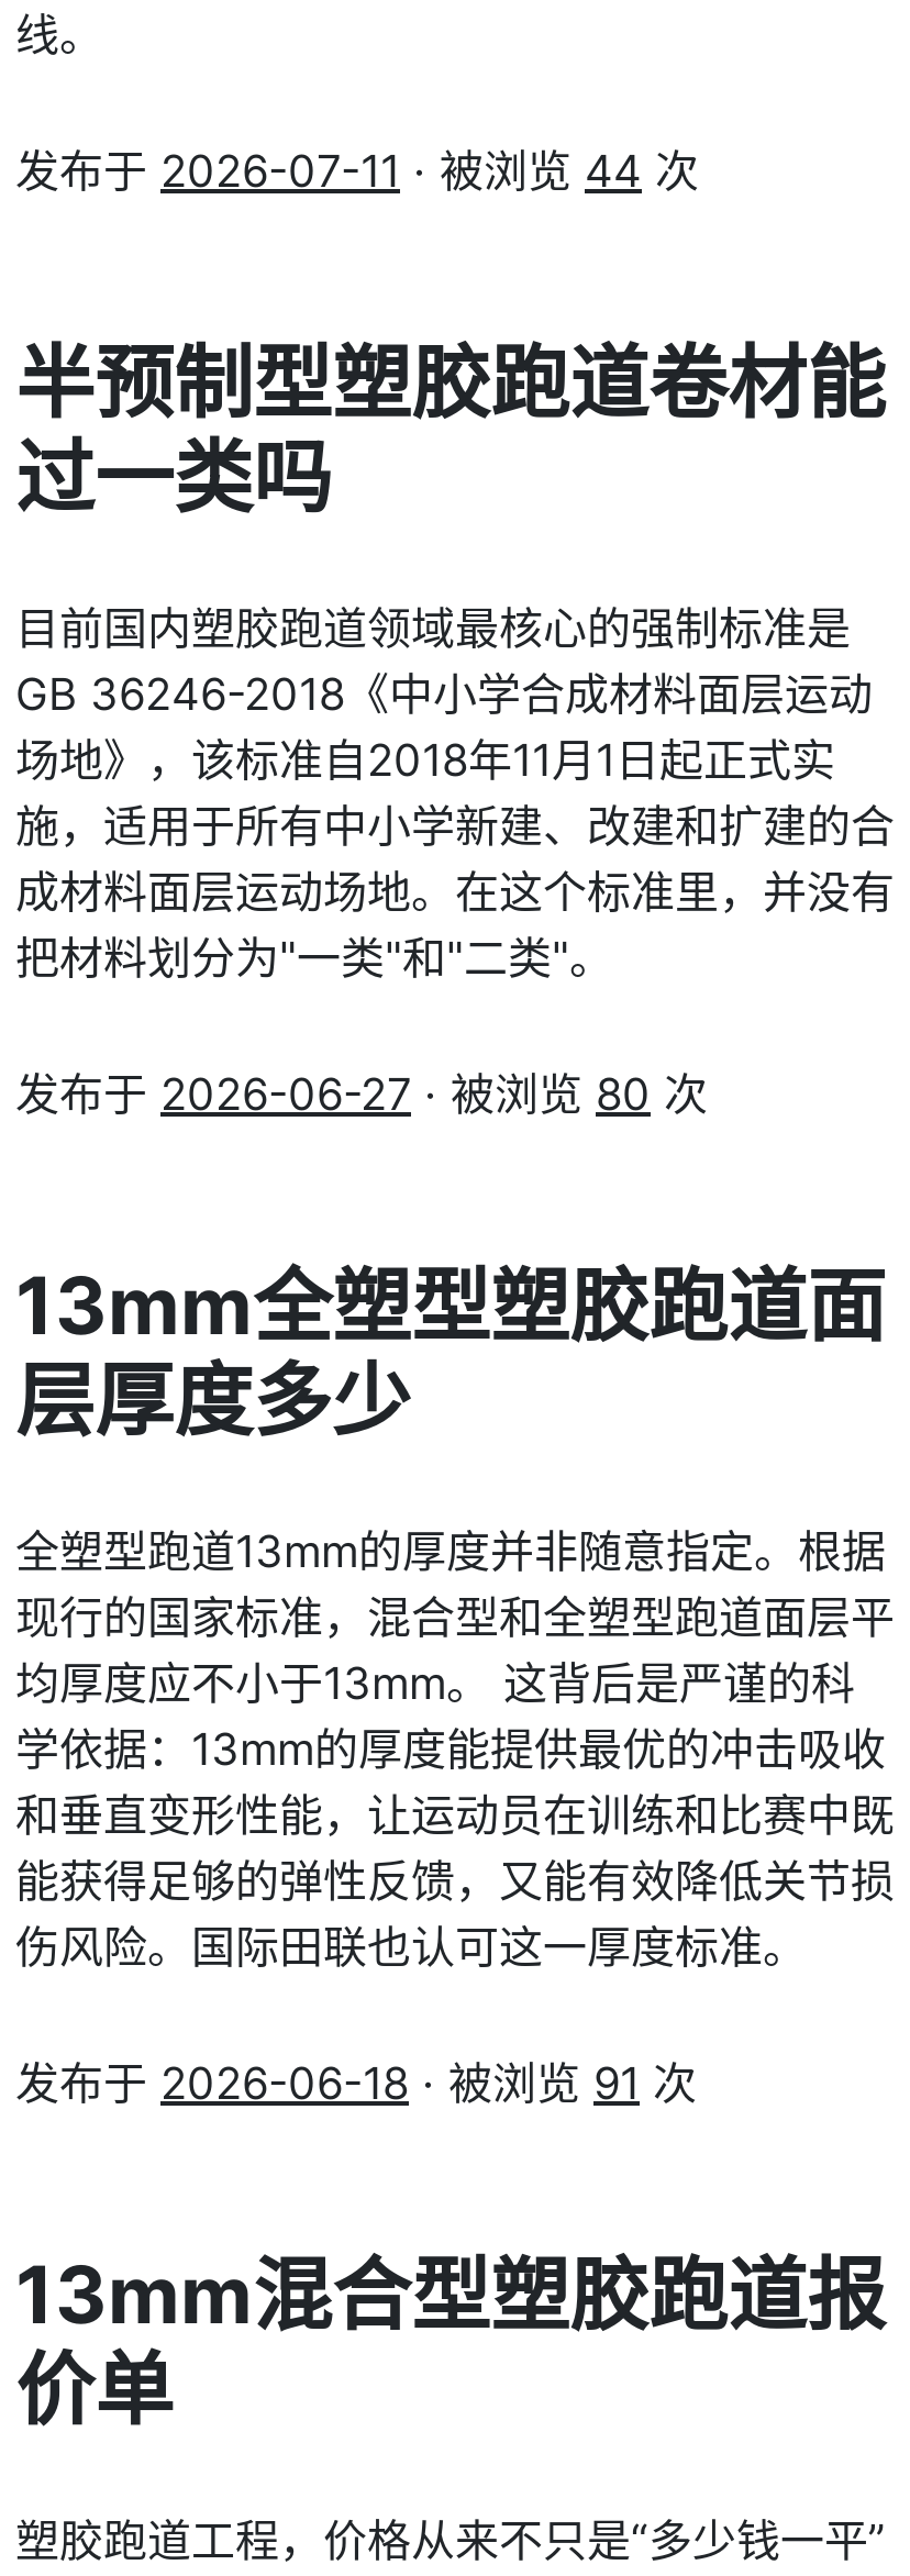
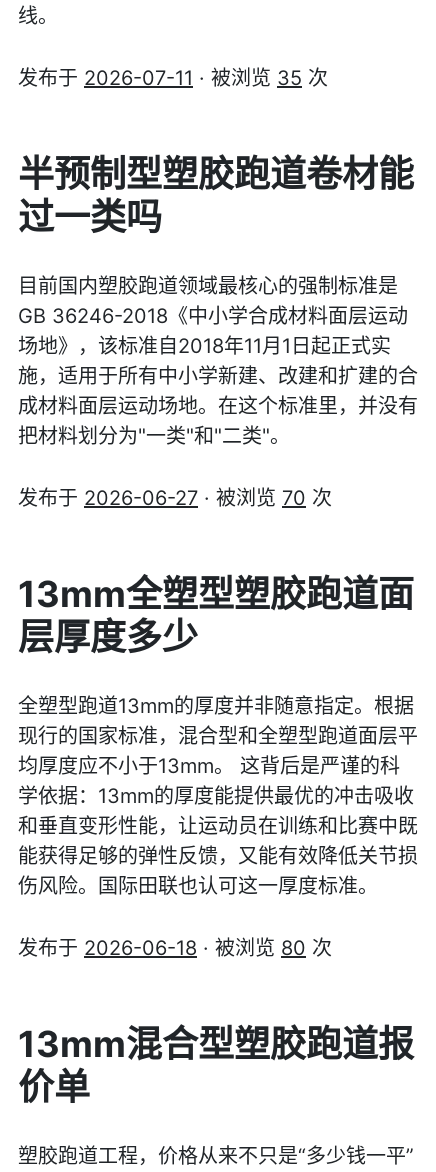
- 发布于2026-07-11 · 被浏览44次
+ 发布于2026-07-11 · 被浏览35次

- 发布于2026-06-27 · 被浏览80次
+ 发布于2026-06-27 · 被浏览70次

- 发布于2026-06-18 · 被浏览91次
+ 发布于2026-06-18 · 被浏览80次
